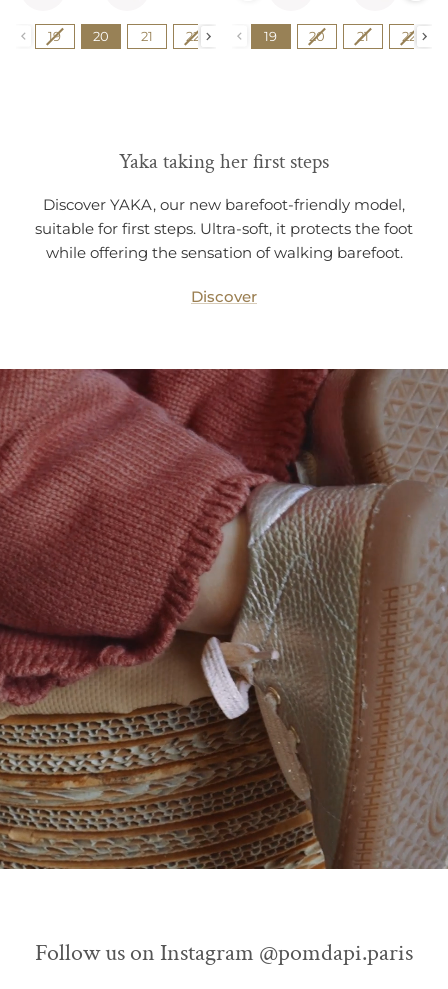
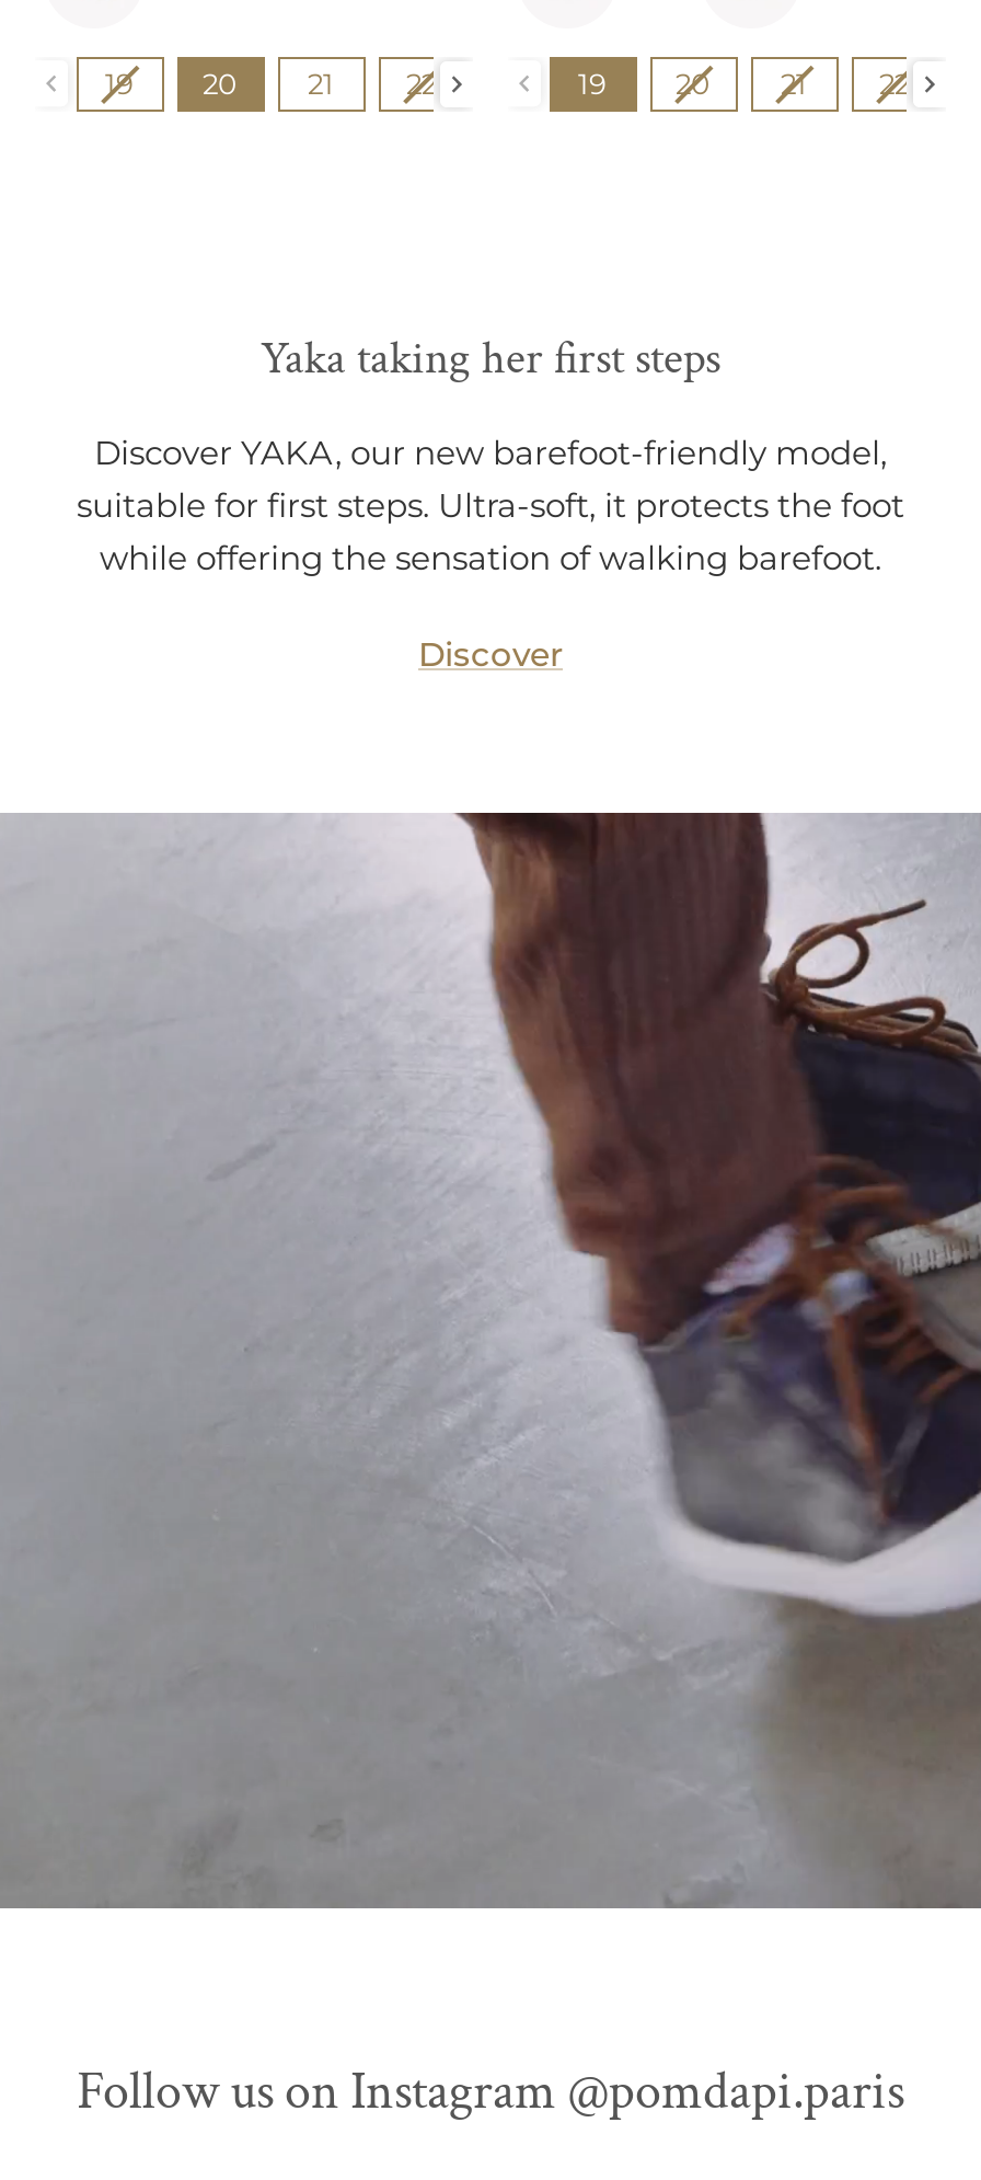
- [image]
+ [image]
